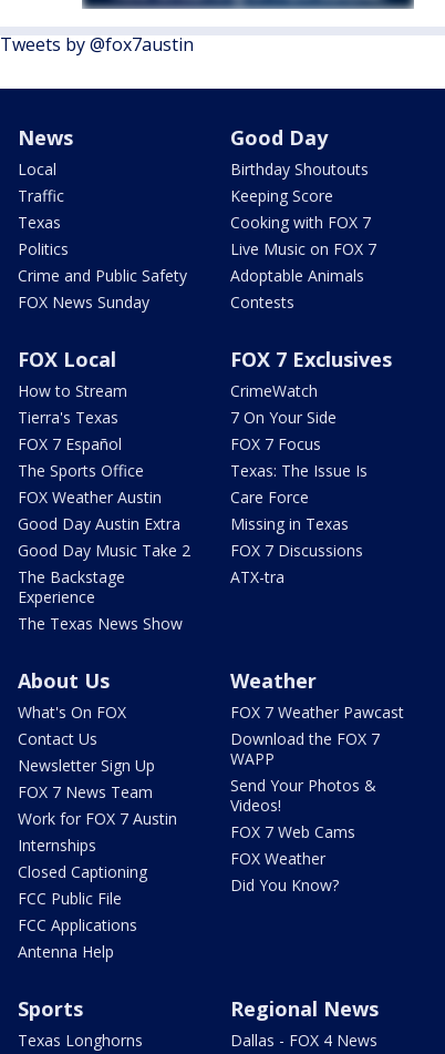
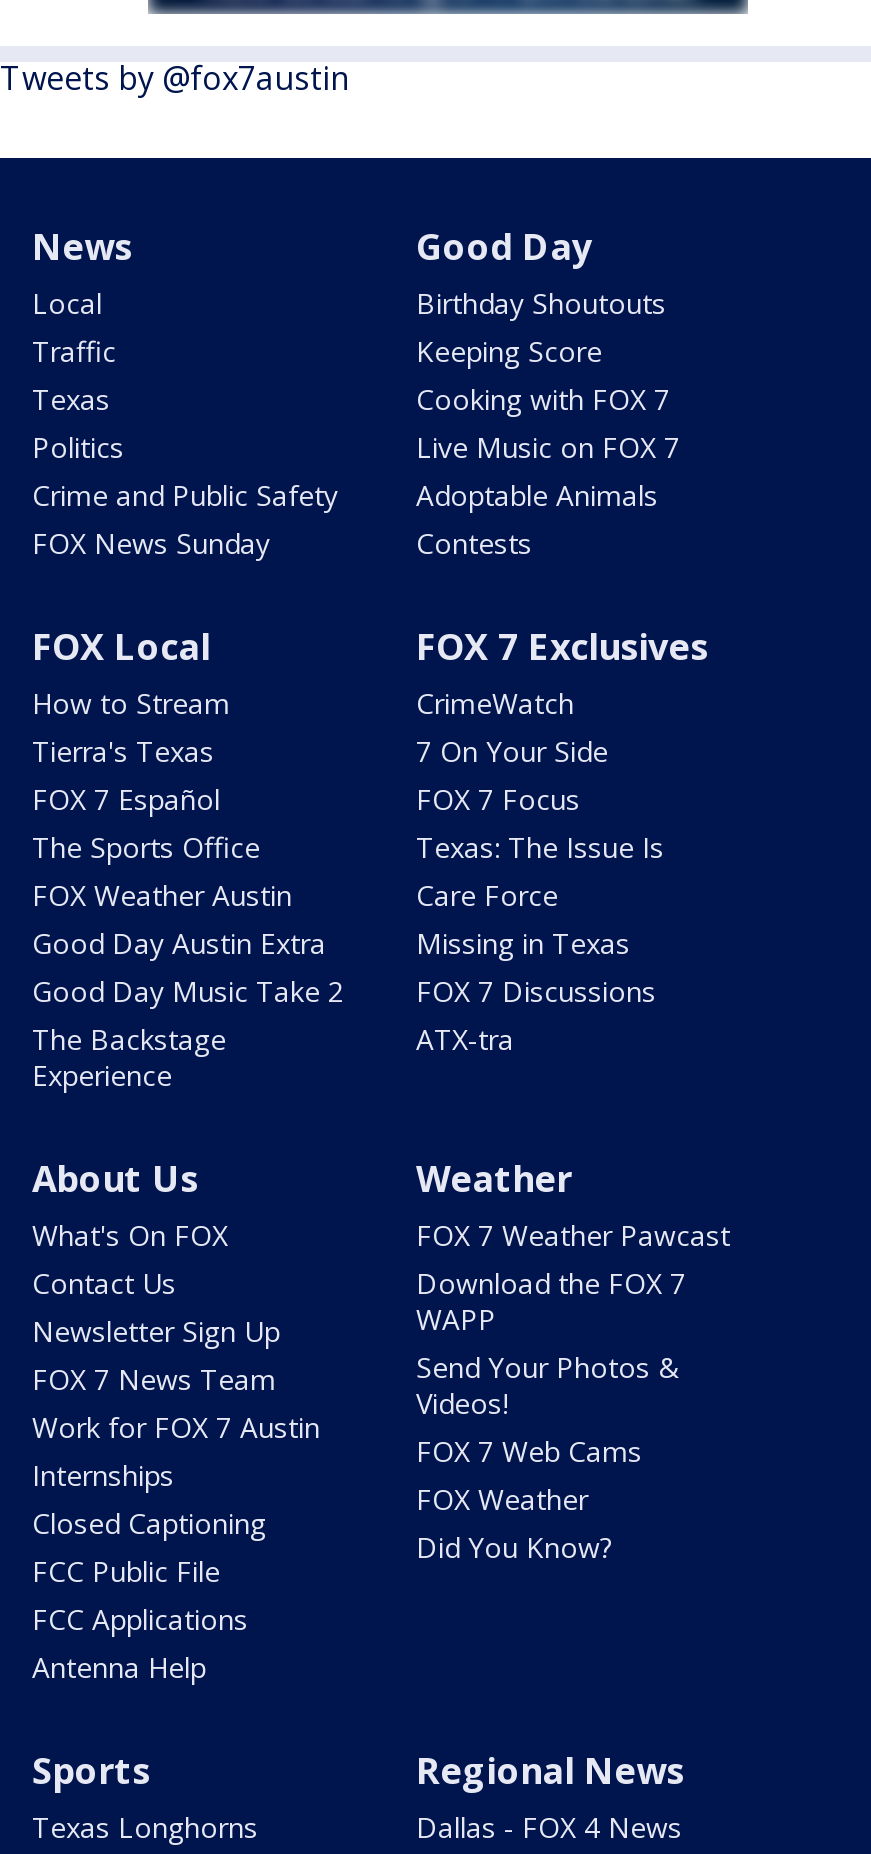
- The Texas News Show
